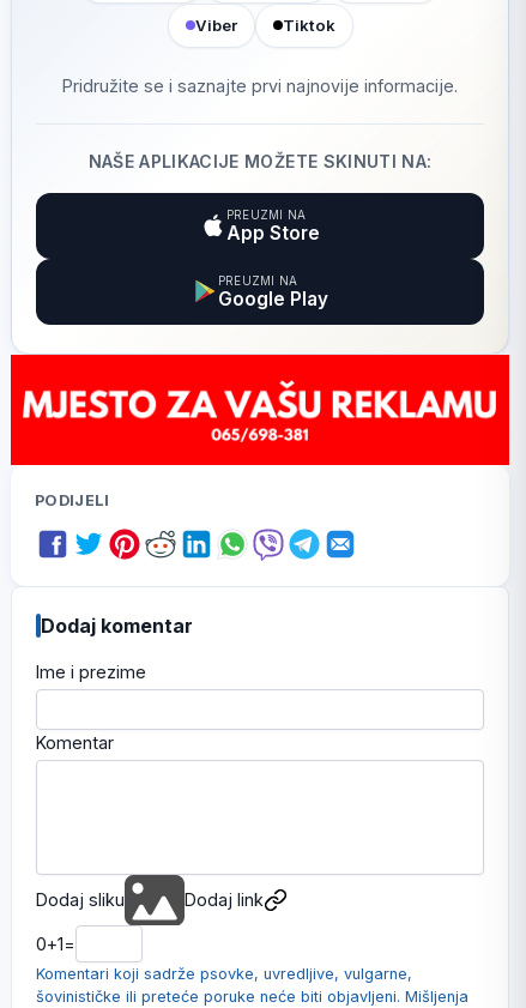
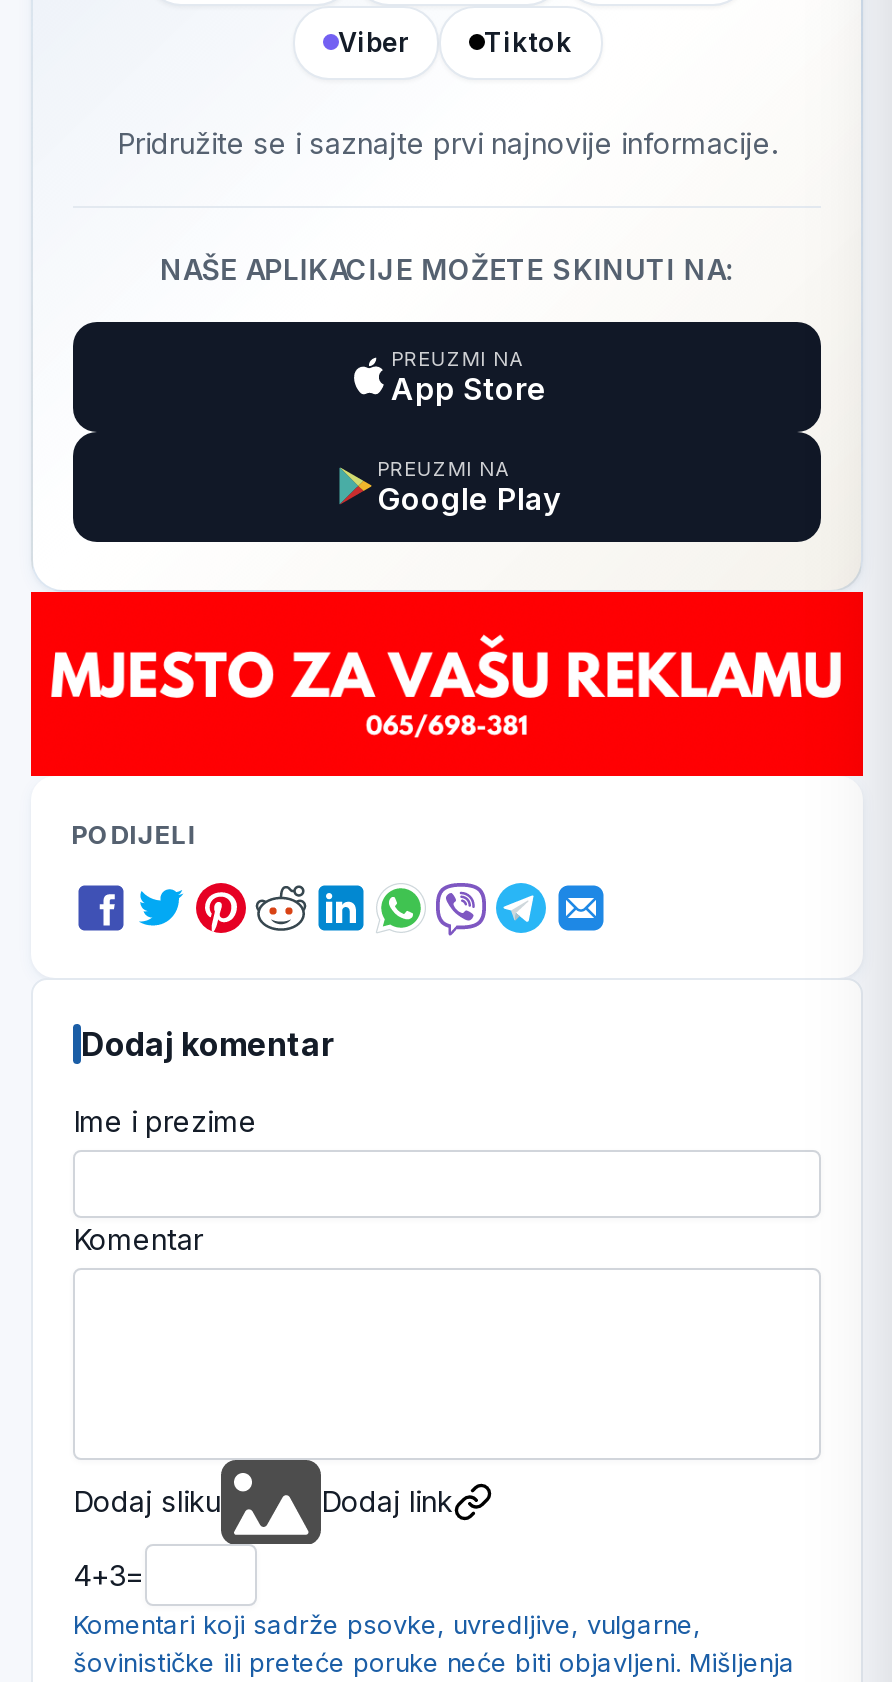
- 0+1=
+ 4+3=
